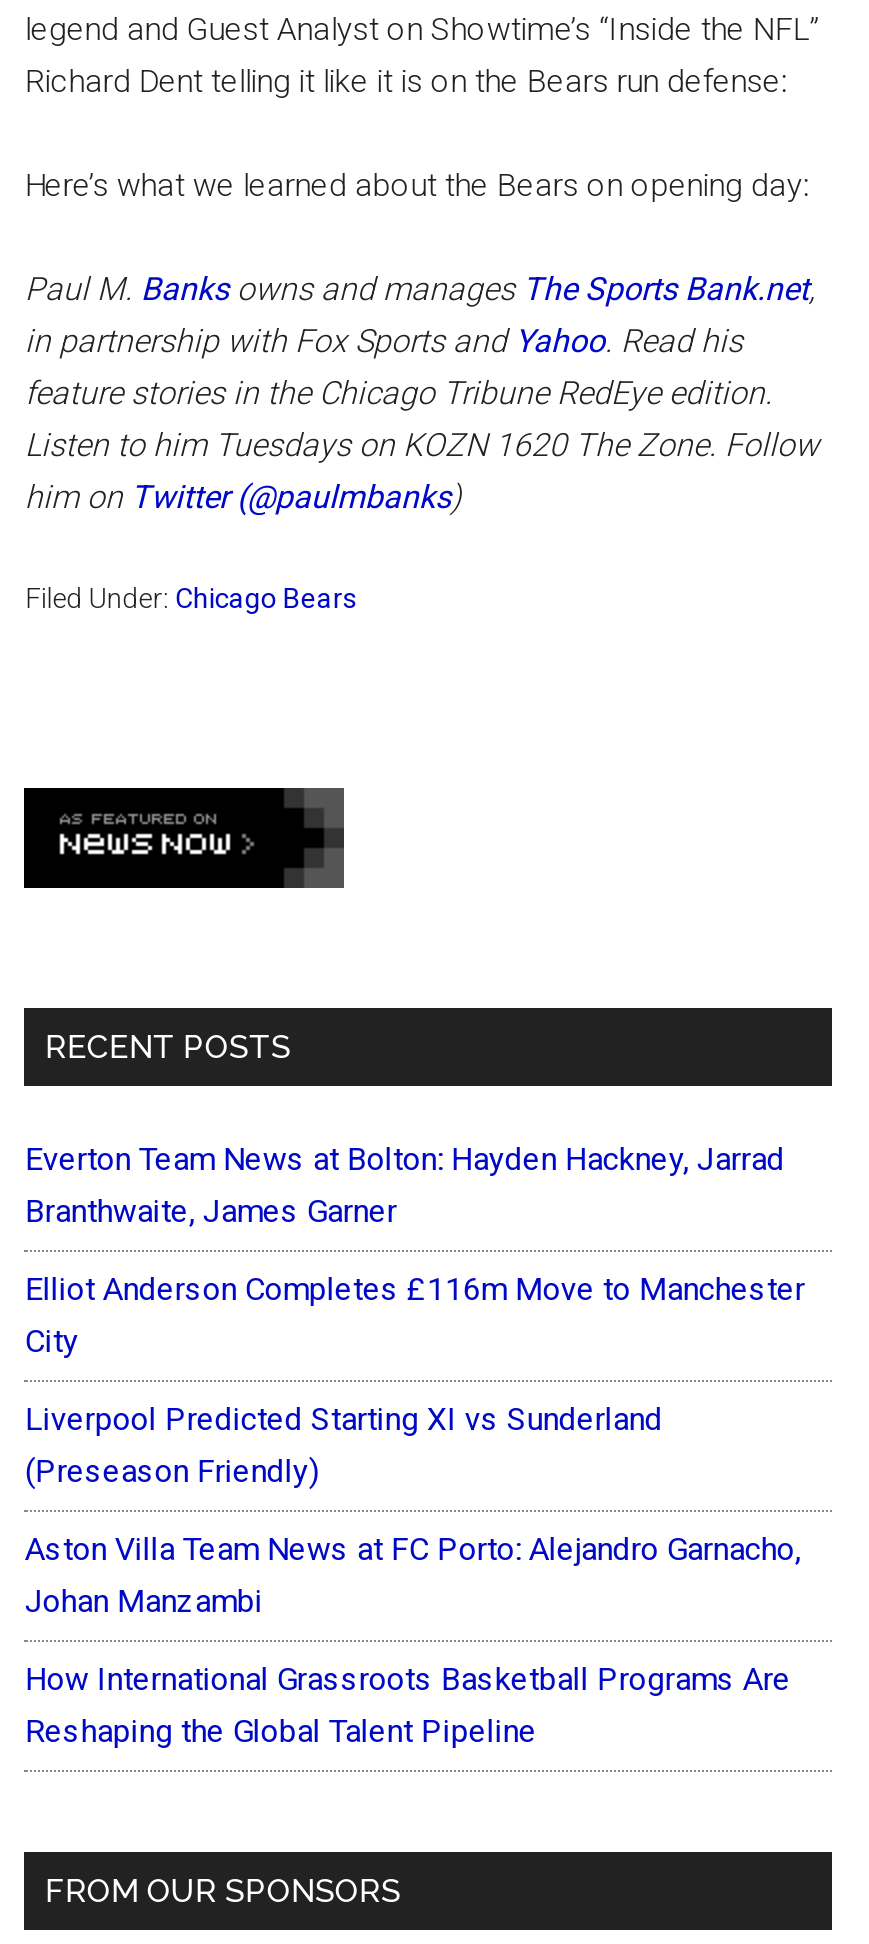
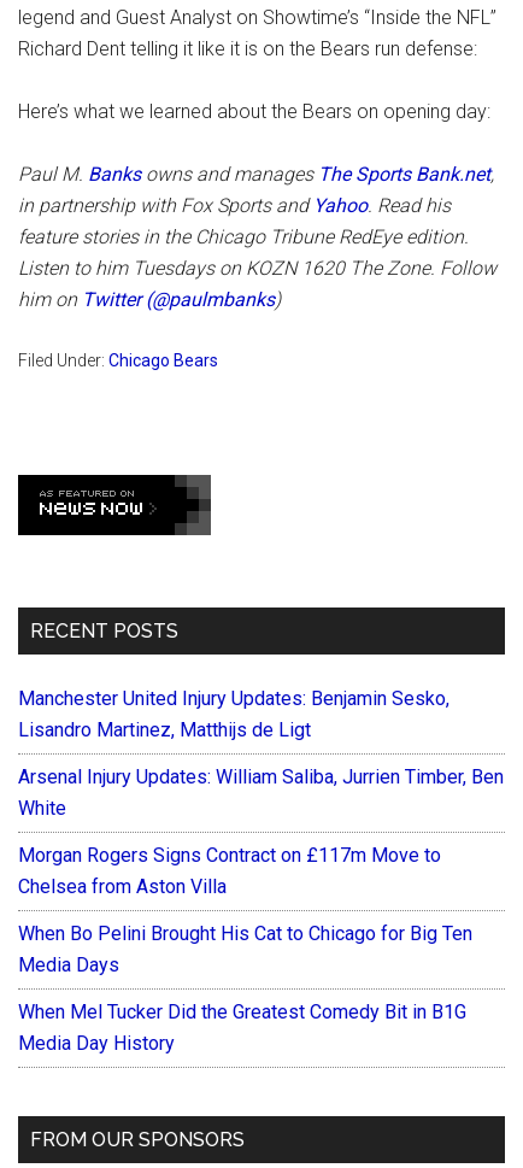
- Everton Team News at Bolton: Hayden Hackney, Jarrad
- Branthwaite, James Garner
+ Manchester United Injury Updates: Benjamin Sesko,
+ Lisandro Martinez, Matthijs de Ligt

- Elliot Anderson Completes £116m Move to Manchester
- City
+ Arsenal Injury Updates: William Saliba, Jurrien Timber, Ben
+ White

- Liverpool Predicted Starting XI vs Sunderland
- (Preseason Friendly)
+ Morgan Rogers Signs Contract on £117m Move to
+ Chelsea from Aston Villa

- Aston Villa Team News at FC Porto: Alejandro Garnacho,
- Johan Manzambi
+ When Bo Pelini Brought His Cat to Chicago for Big Ten
+ Media Days

- How International Grassroots Basketball Programs Are
- Reshaping the Global Talent Pipeline
+ When Mel Tucker Did the Greatest Comedy Bit in B1G
+ Media Day History
